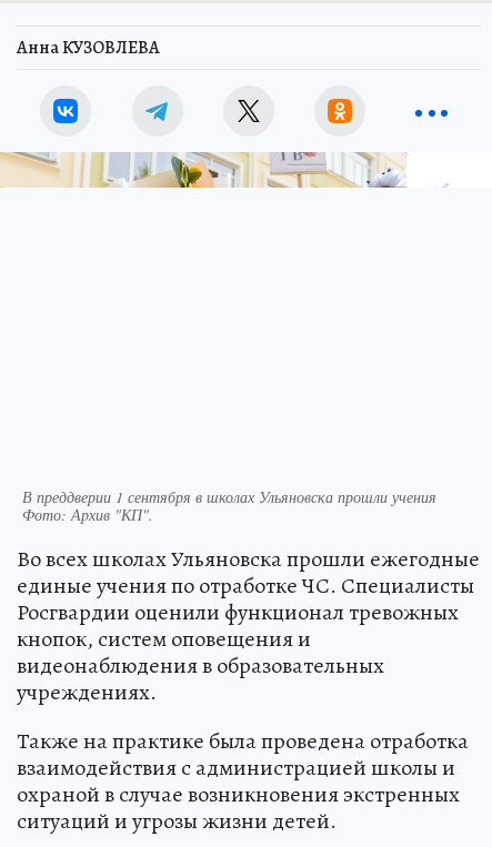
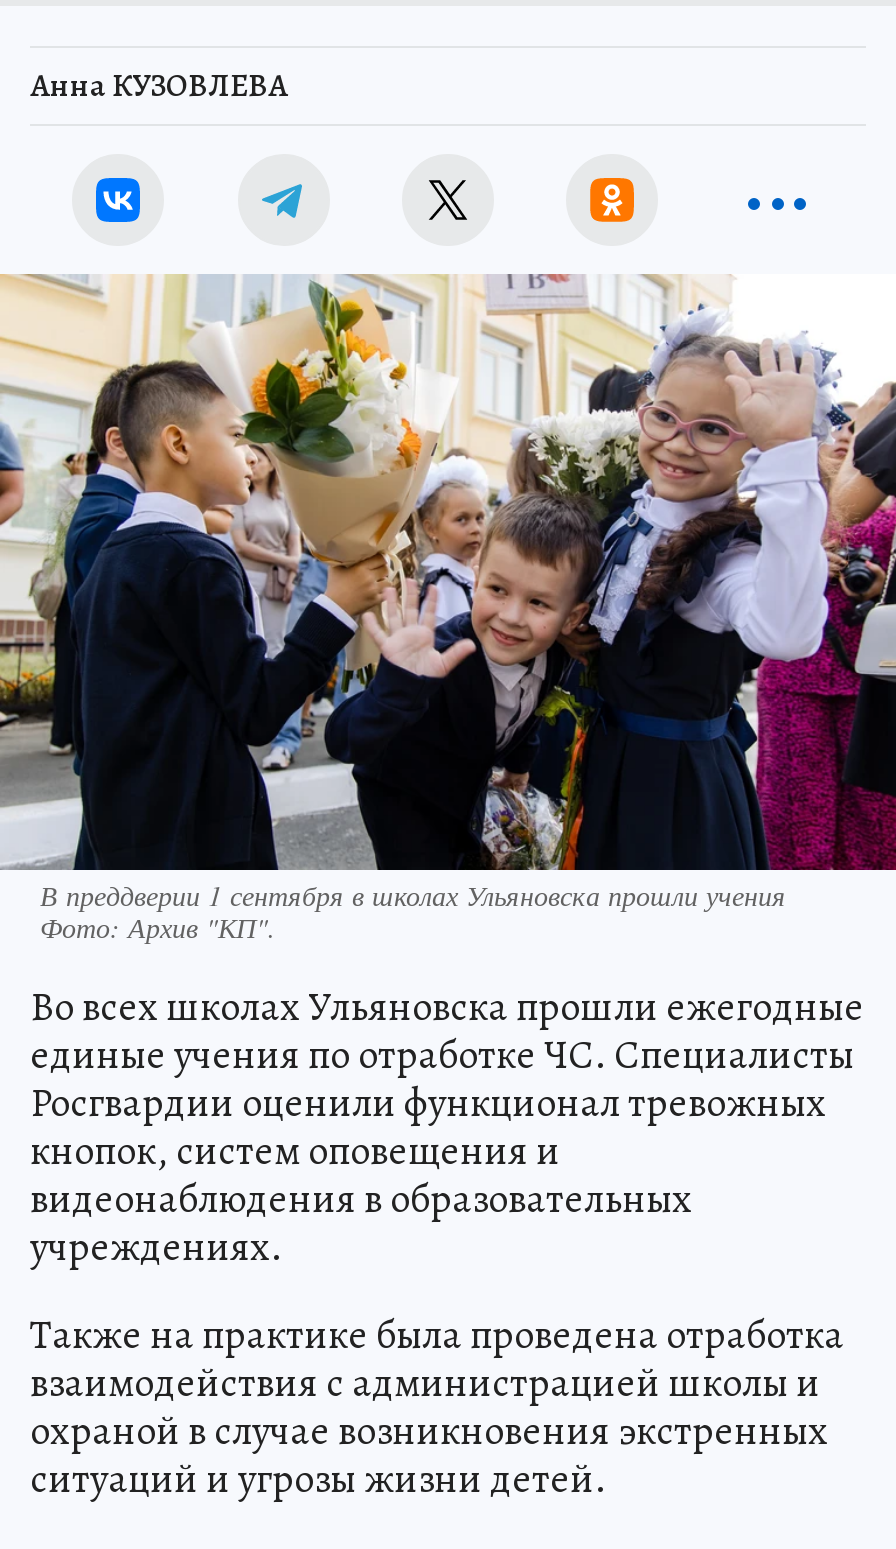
+ [image]
